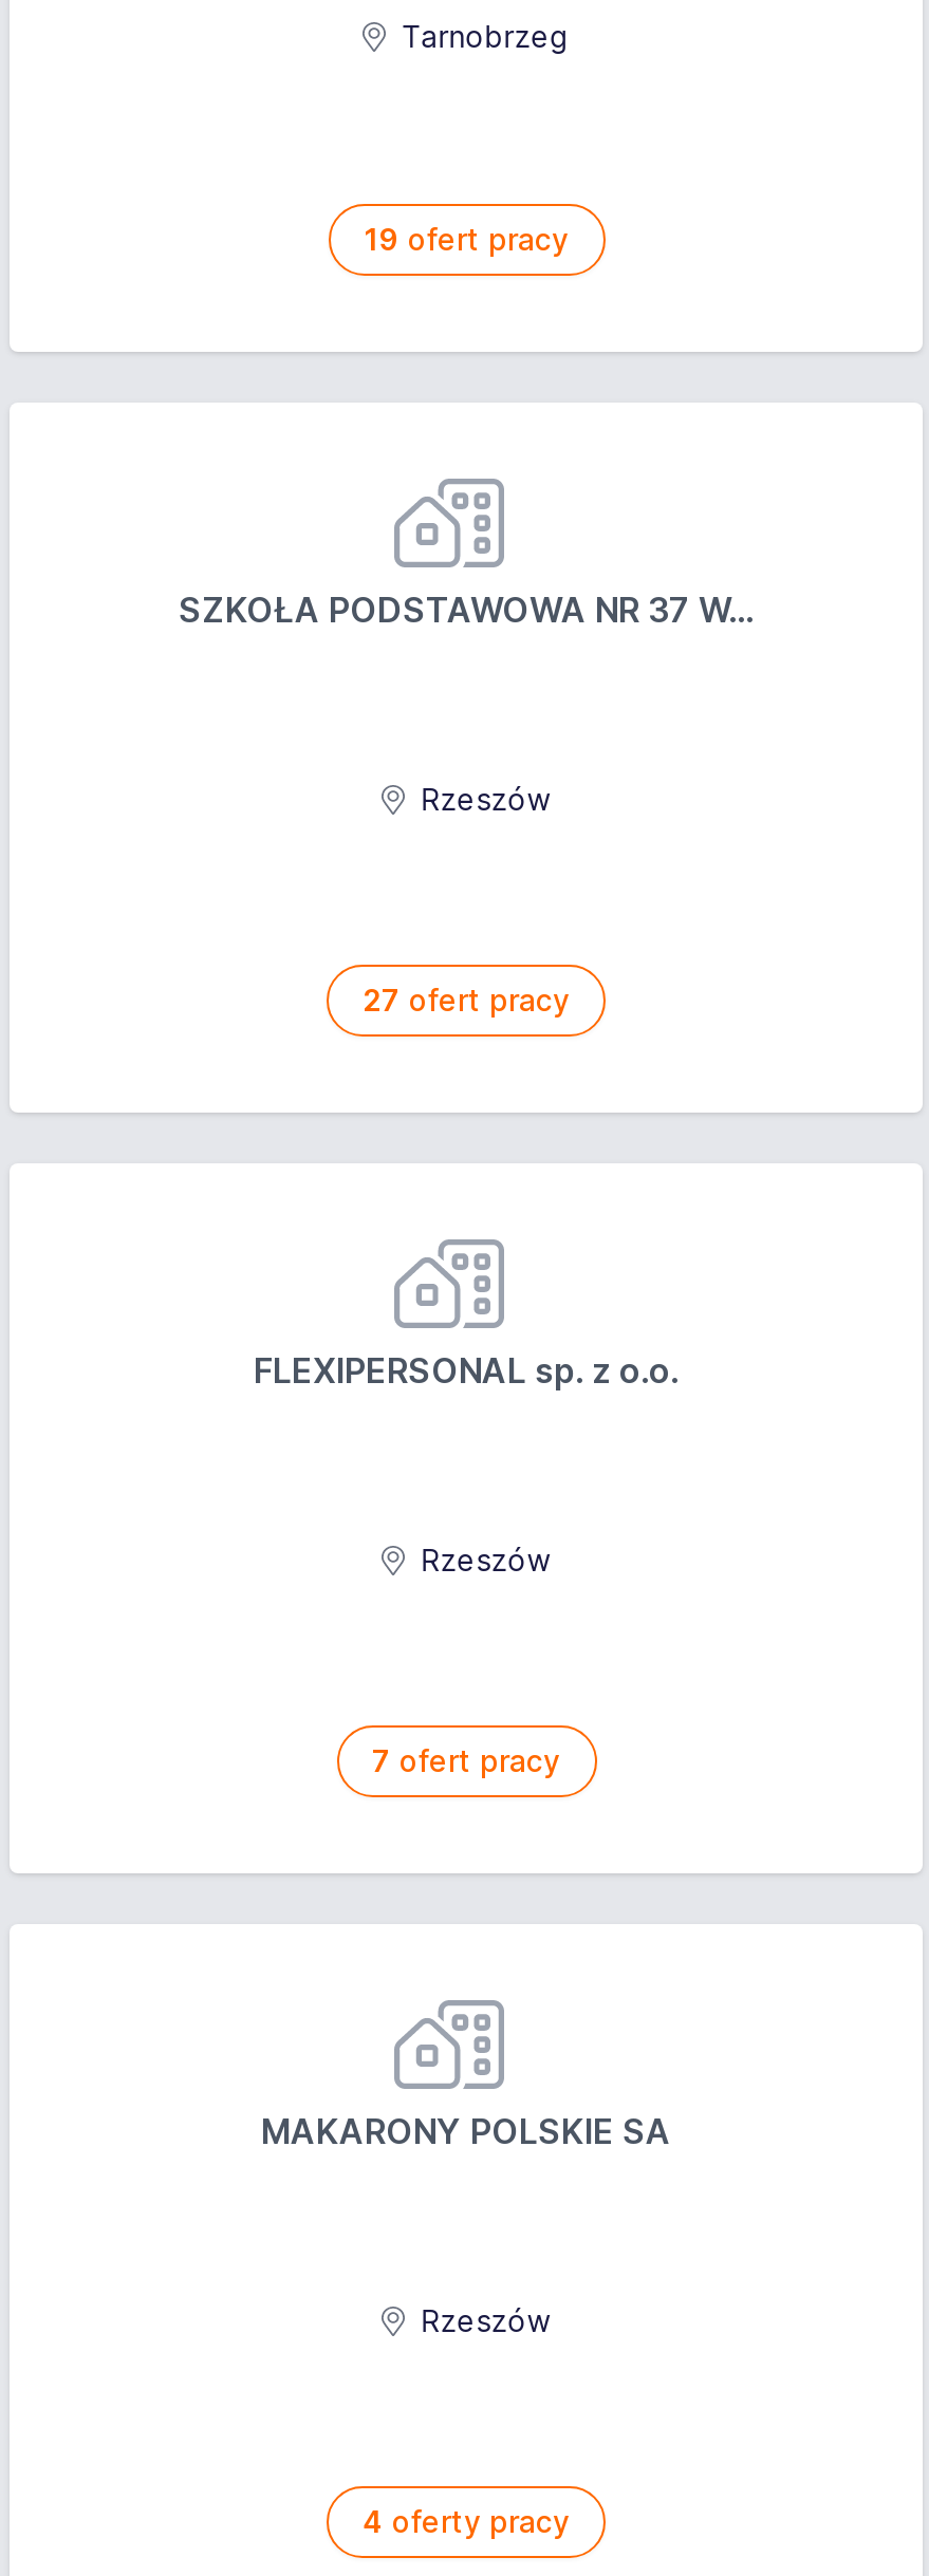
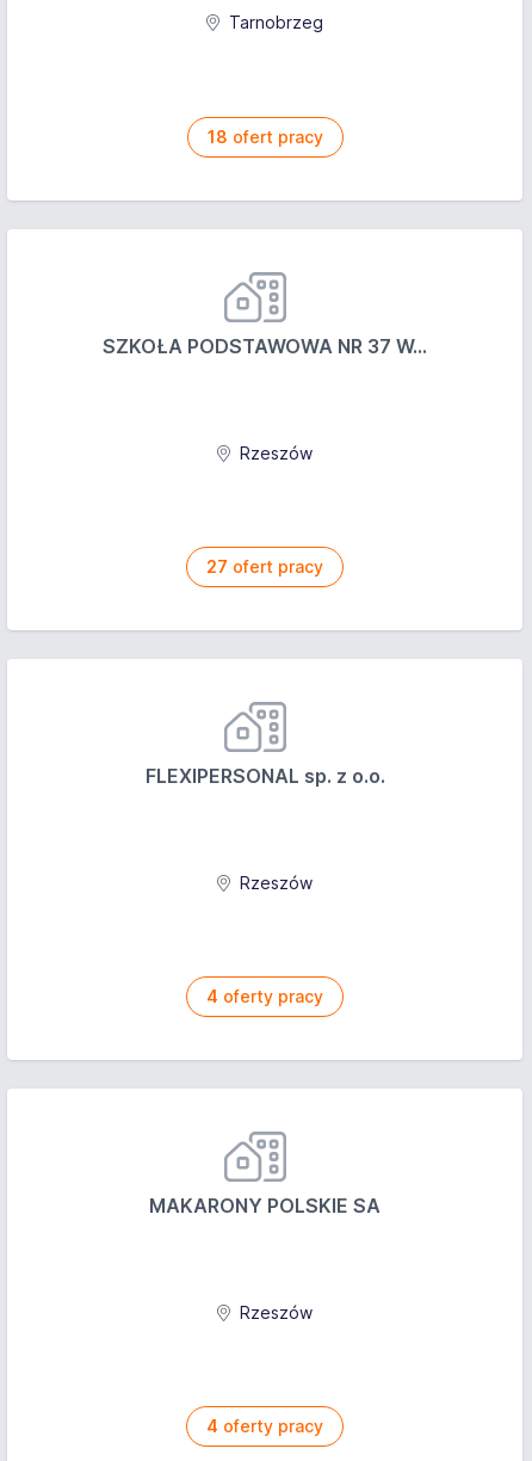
- 19 ofert pracy
+ 18 ofert pracy

- 7 ofert pracy
+ 4 oferty pracy
